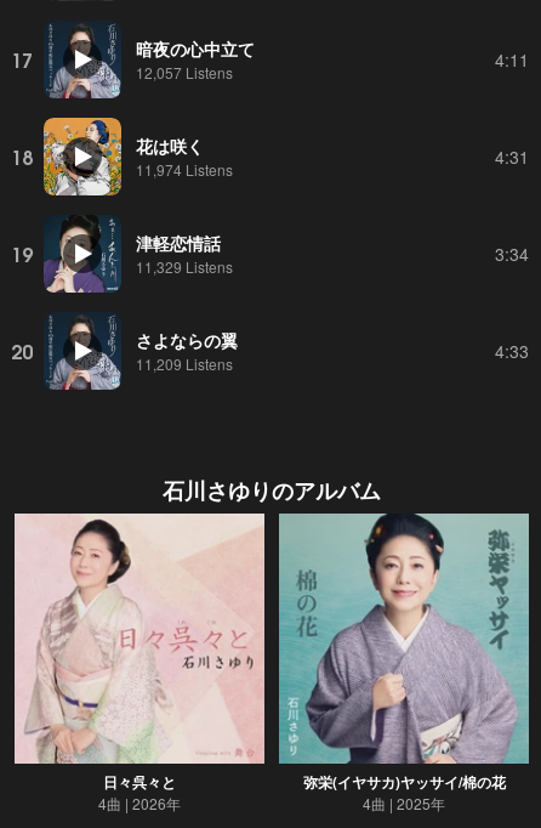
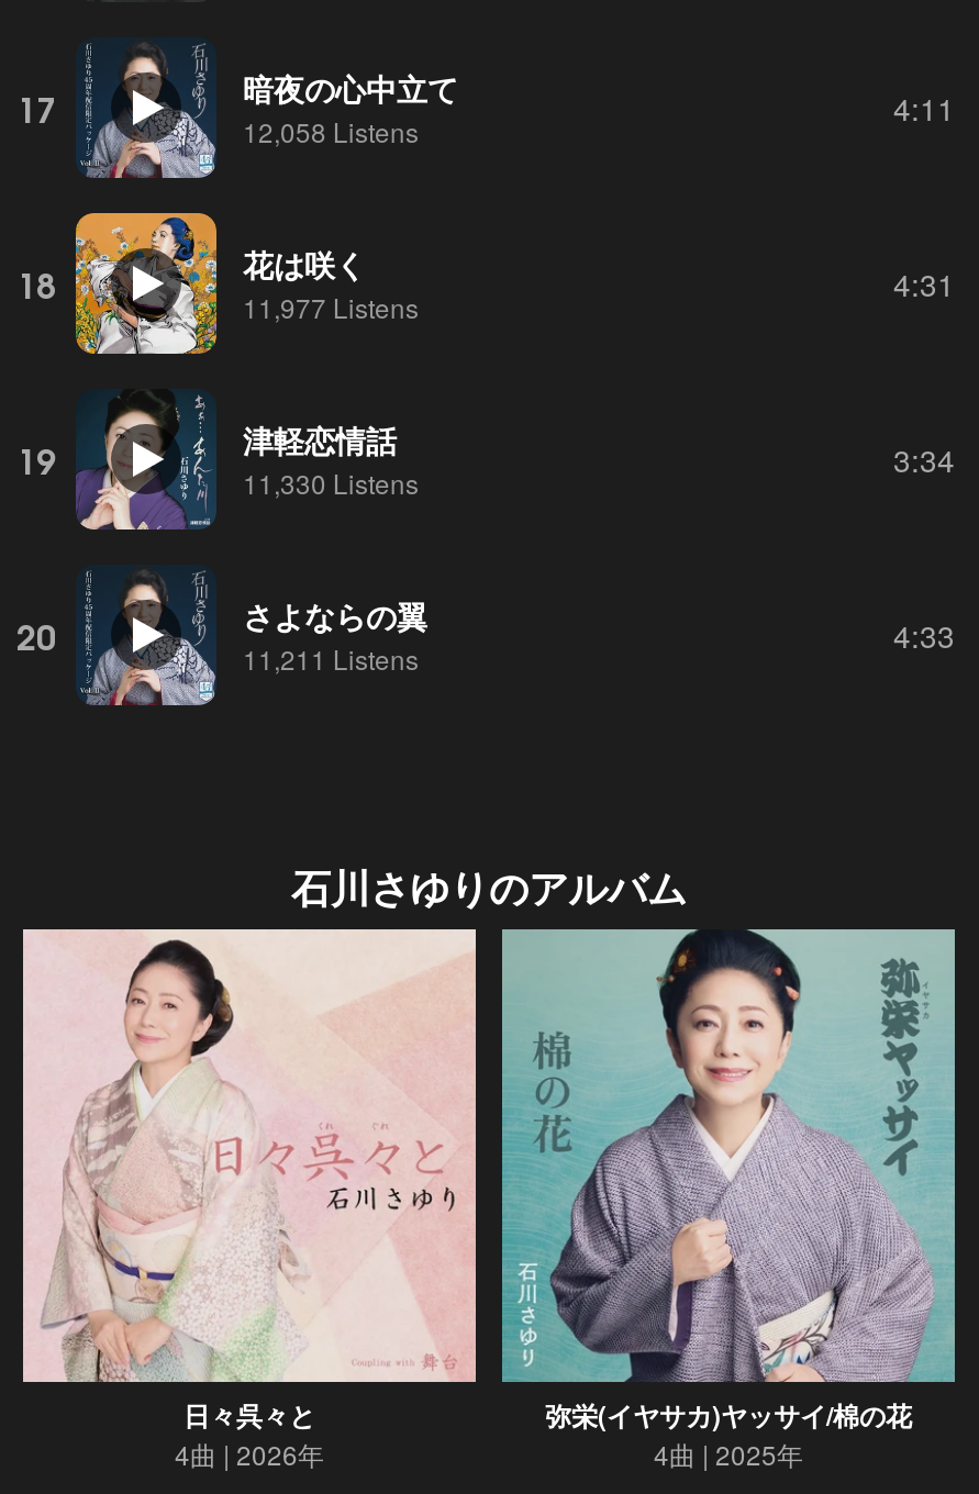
- 12,057 Listens
+ 12,058 Listens

- 11,974 Listens
+ 11,977 Listens

- 11,329 Listens
+ 11,330 Listens

- 11,209 Listens
+ 11,211 Listens
